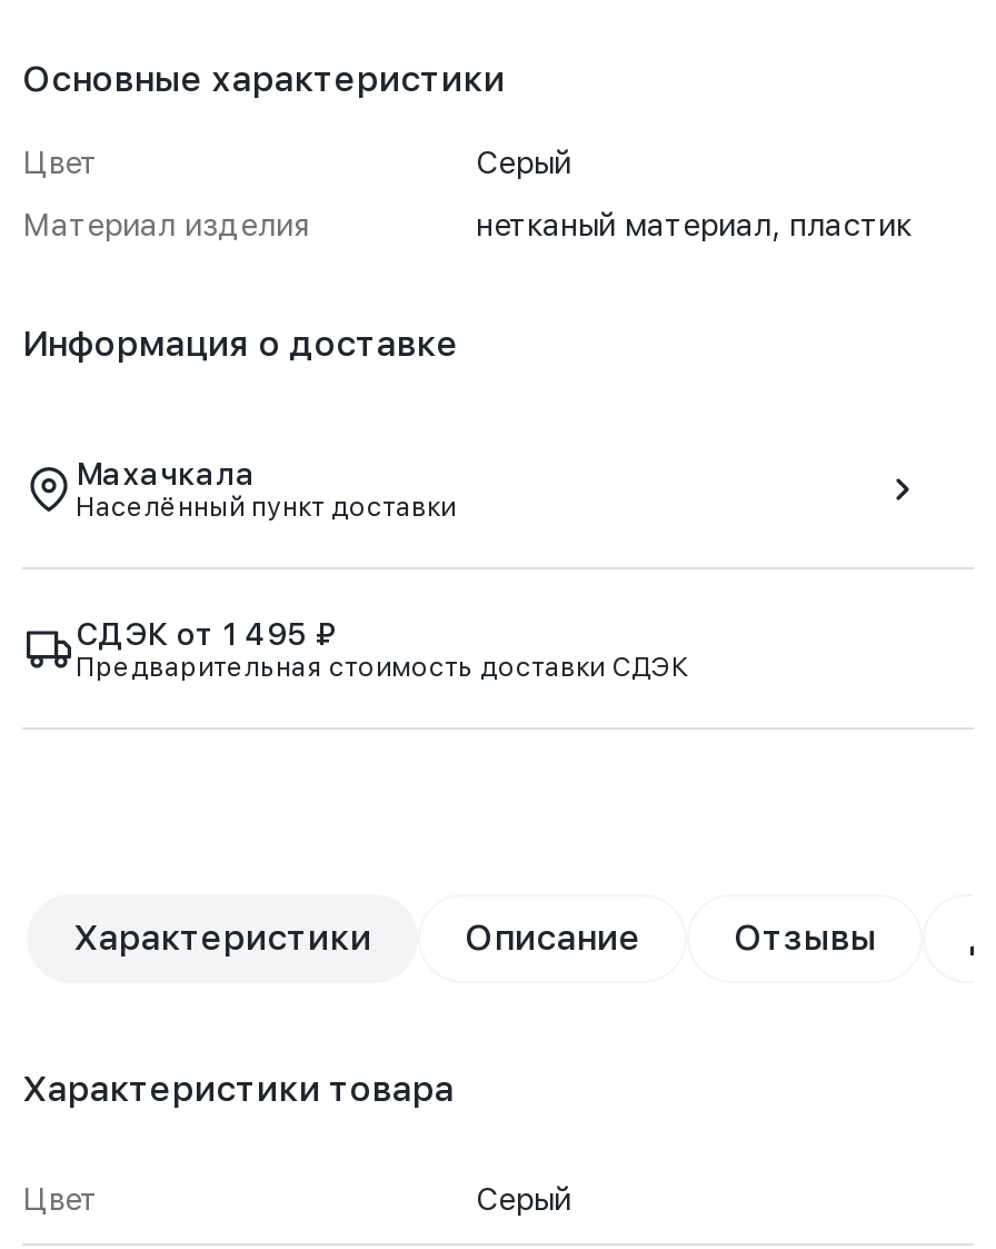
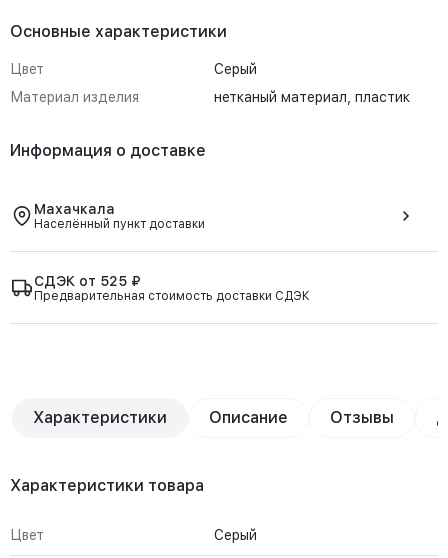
- СДЭК от 1 495 ₽
+ СДЭК от 525 ₽
